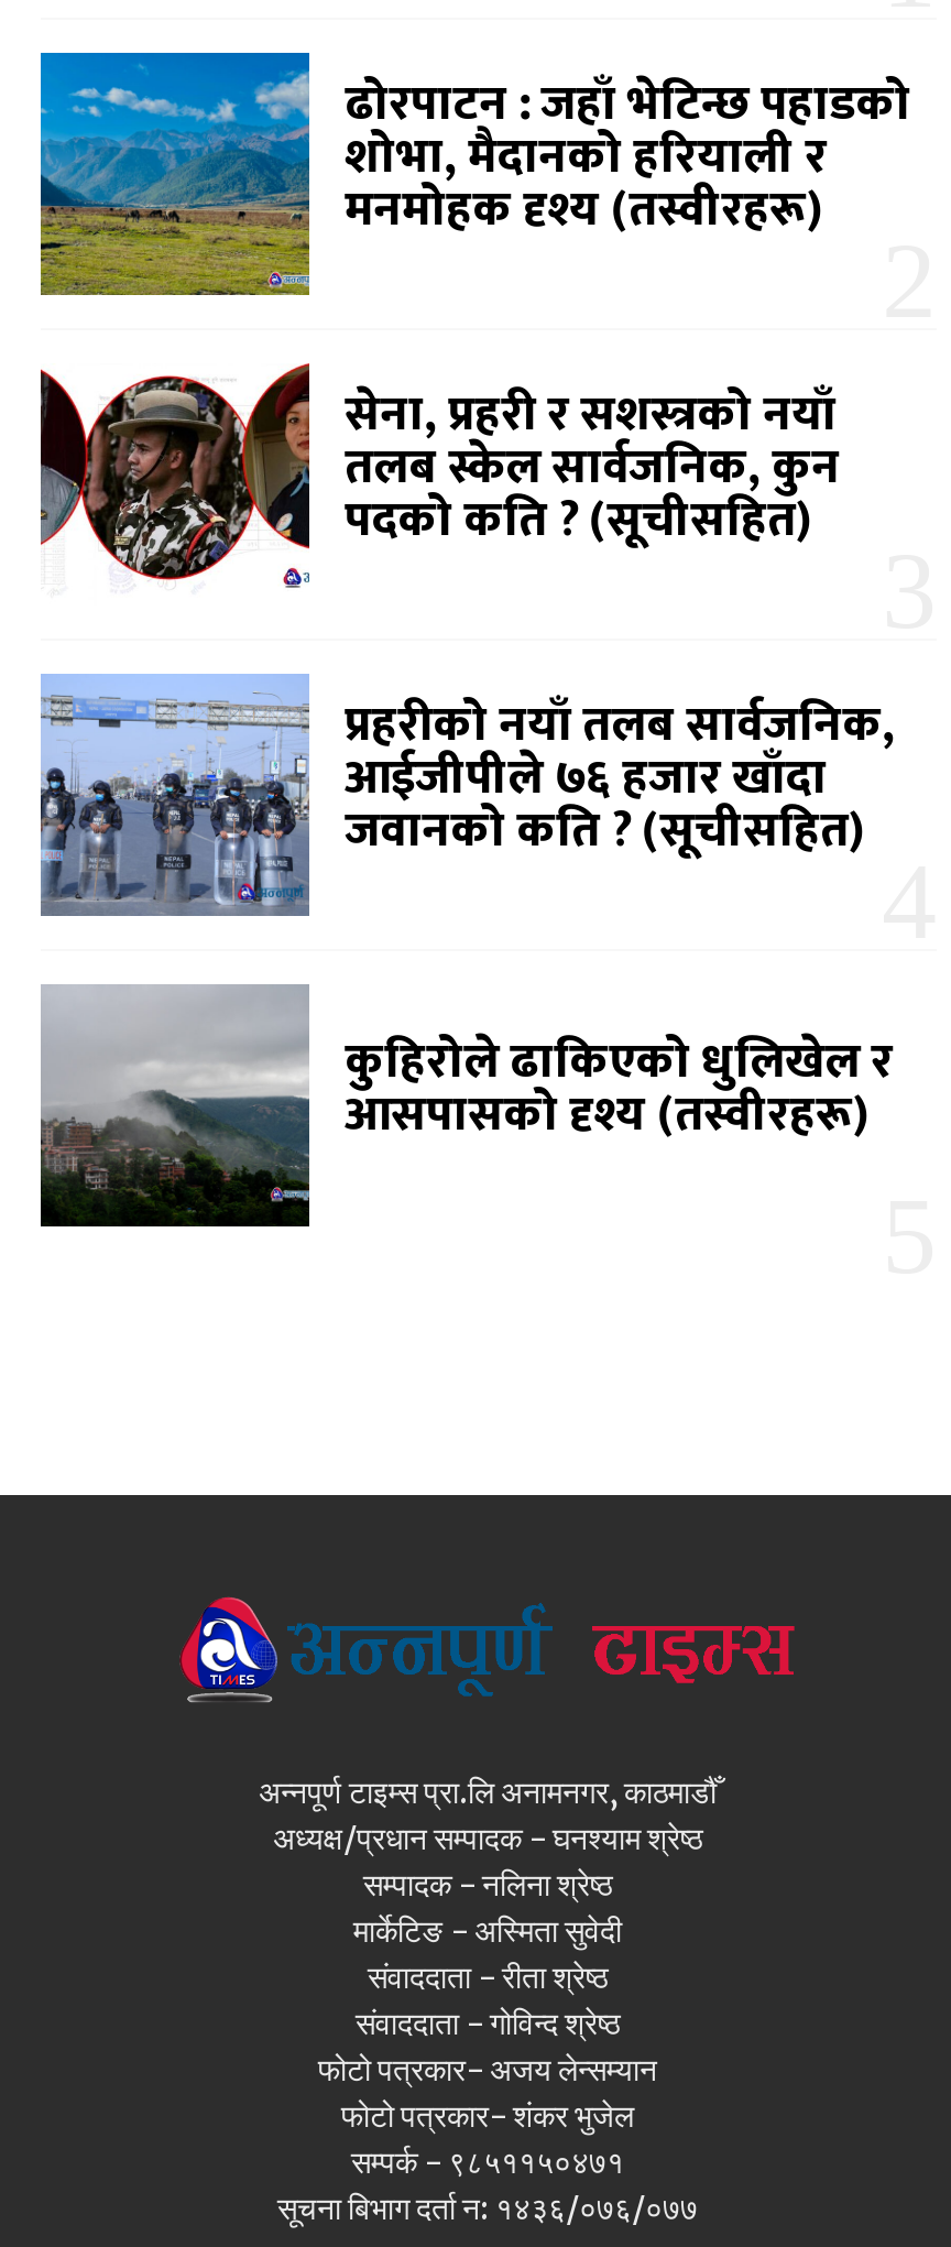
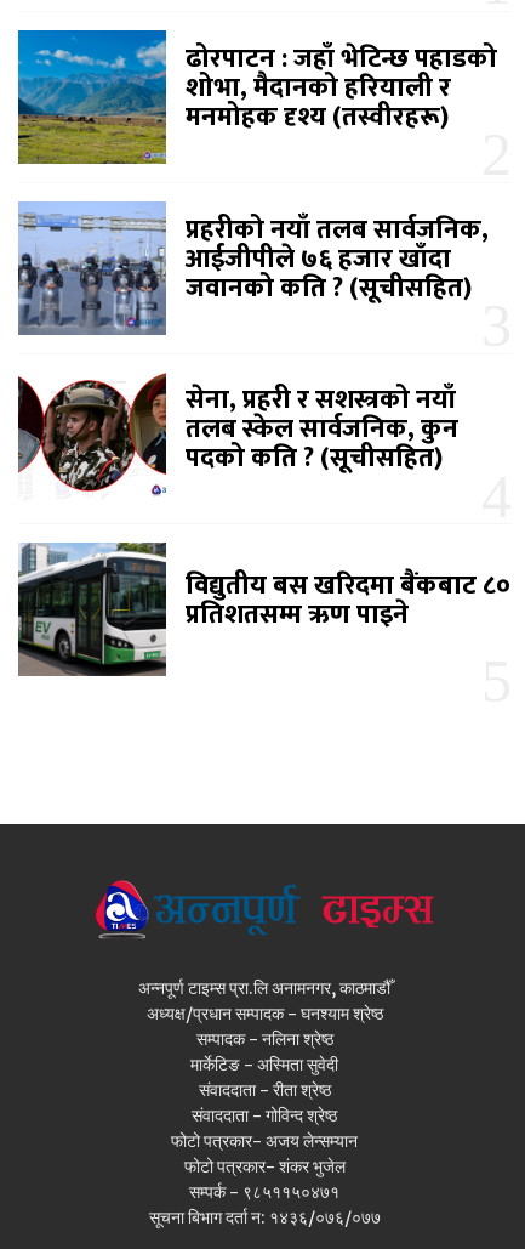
moved down: [image] | सेना, प्रहरी र सशस्त्रको नयाँ | तलब स्केल सार्वजनिक, कुन | पदको कति ? (सूचीसहित)

moved up: [image] | प्रहरीको नयाँ तलब सार्वजनिक, | आईजीपीले ७६ हजार खाँदा | जवानको कति ? (सूचीसहित)

- [image]
- कुहिरोले ढाकिएको धुलिखेल र
- आसपासको दृश्य (तस्वीरहरू)
+ [image]
+ विद्युतीय बस खरिदमा बैंकबाट ८०
+ प्रतिशतसम्म ऋण पाइने
